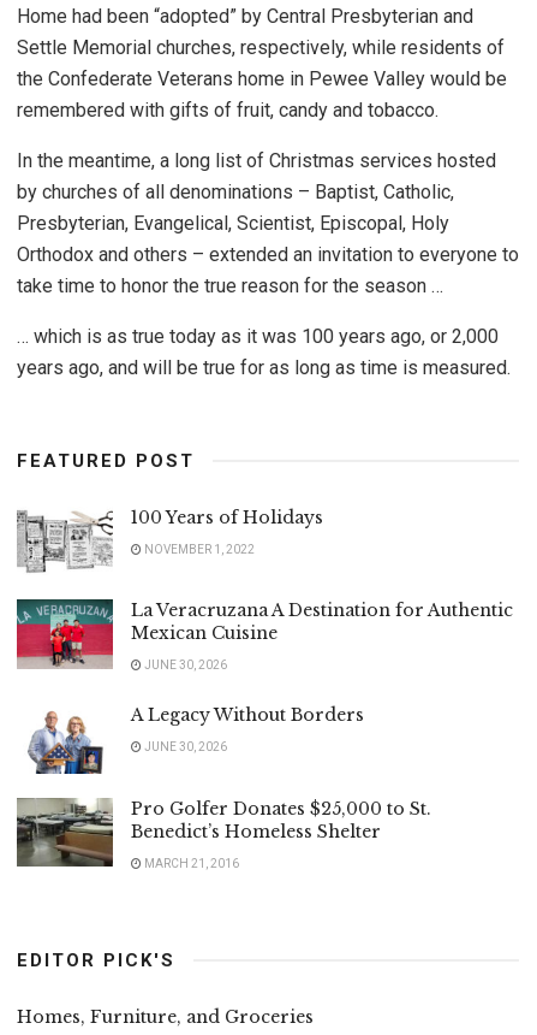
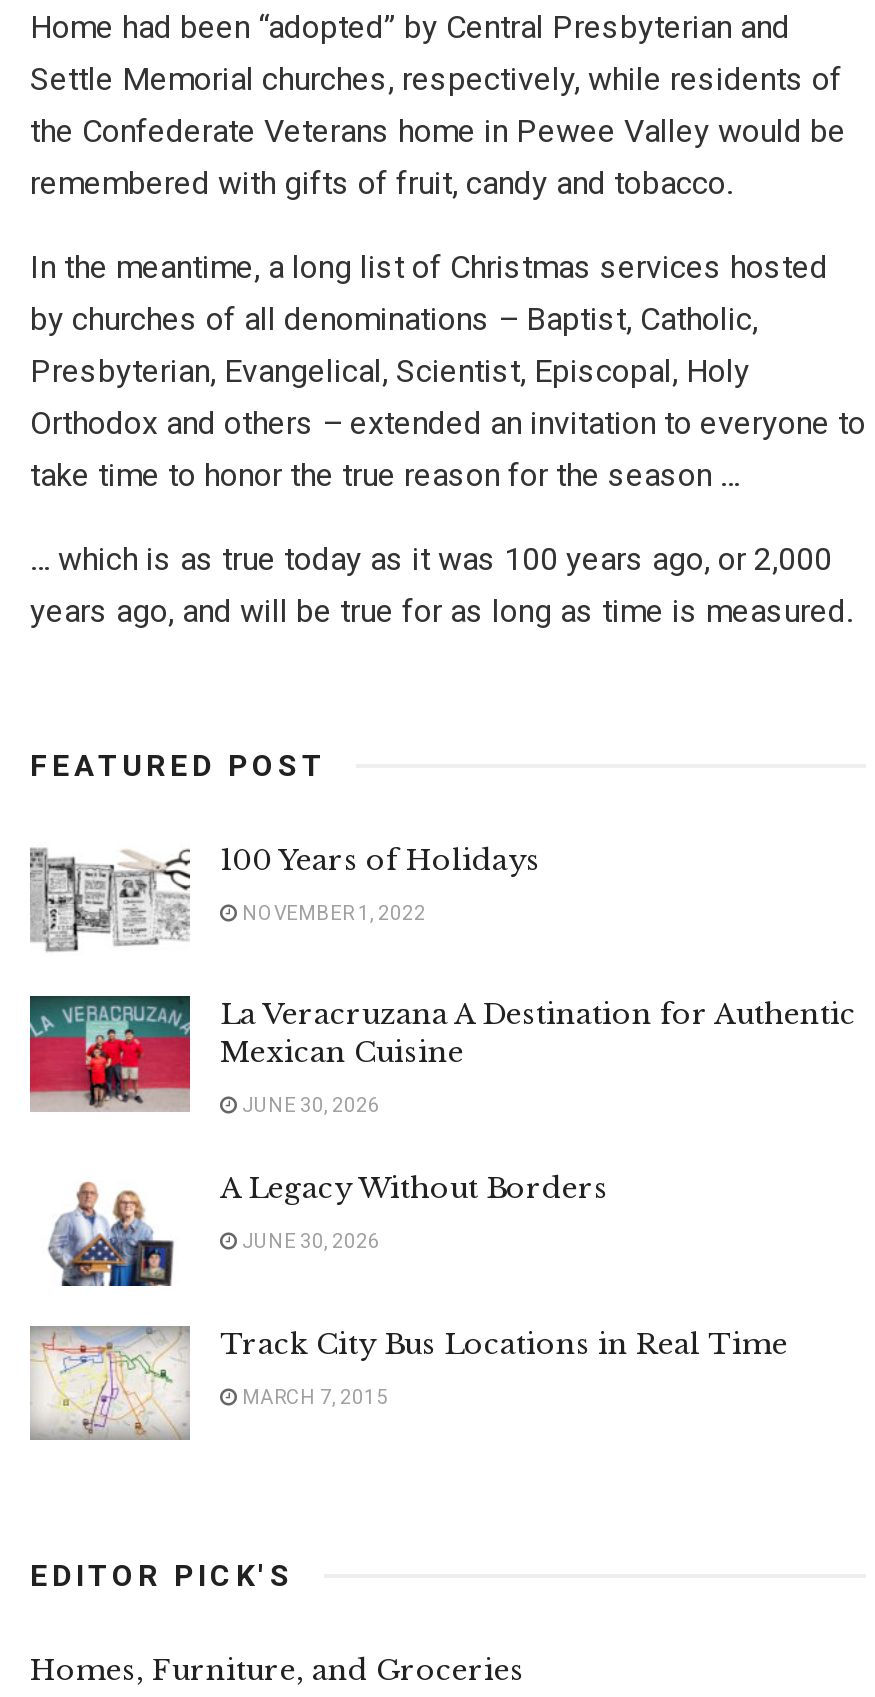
- [image]
- Pro Golfer Donates $25,000 to St.
- Benedict’s Homeless Shelter
+ [image]
+ Track City Bus Locations in Real Time

- MARCH 21, 2016
+ MARCH 7, 2015
